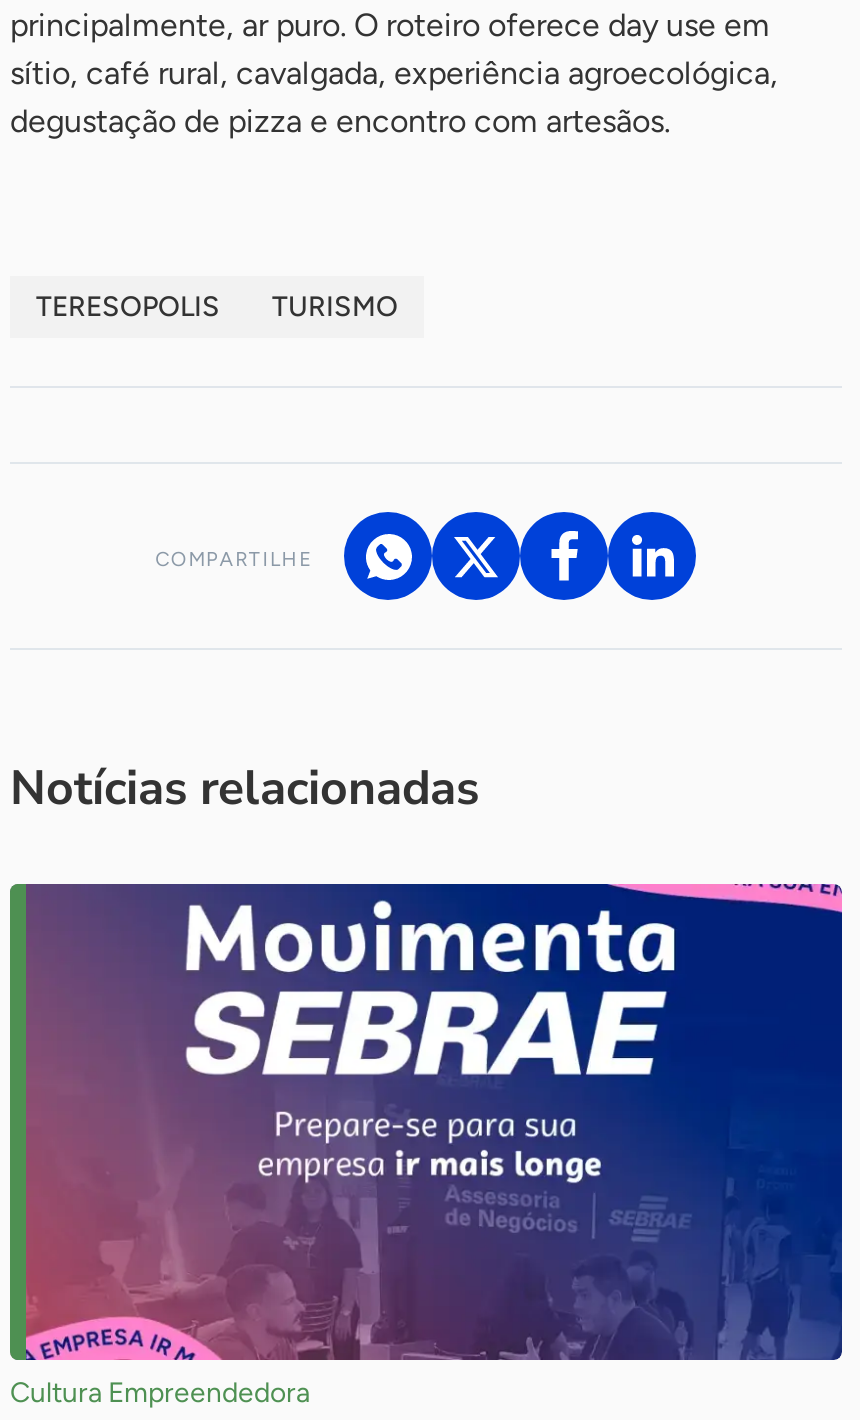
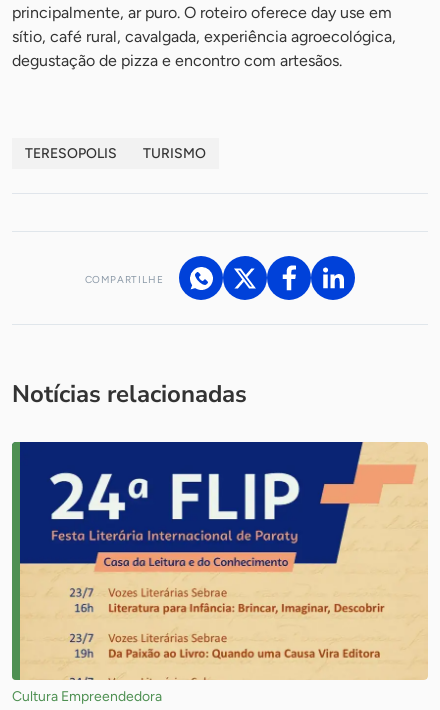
- [image]
+ [image]
